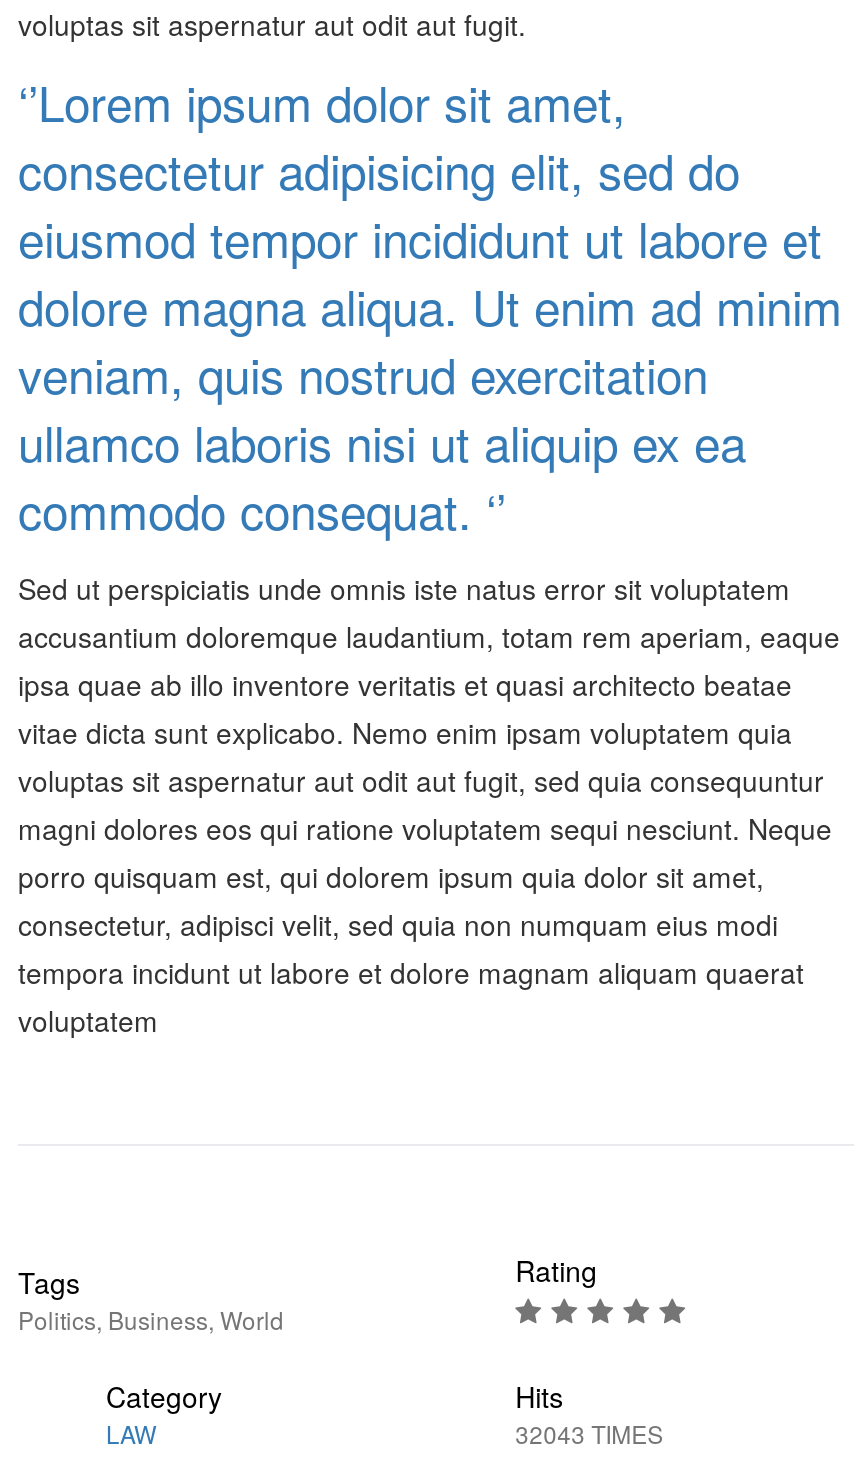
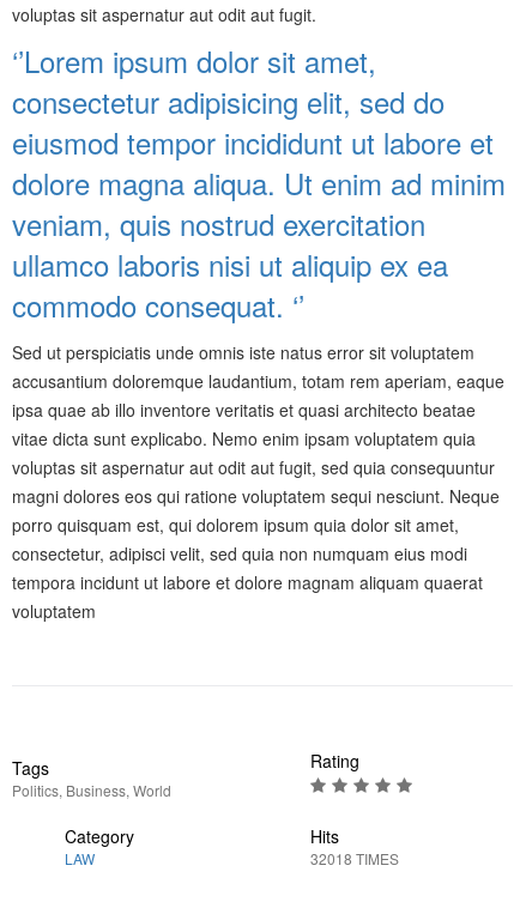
- 32043 TIMES
+ 32018 TIMES
